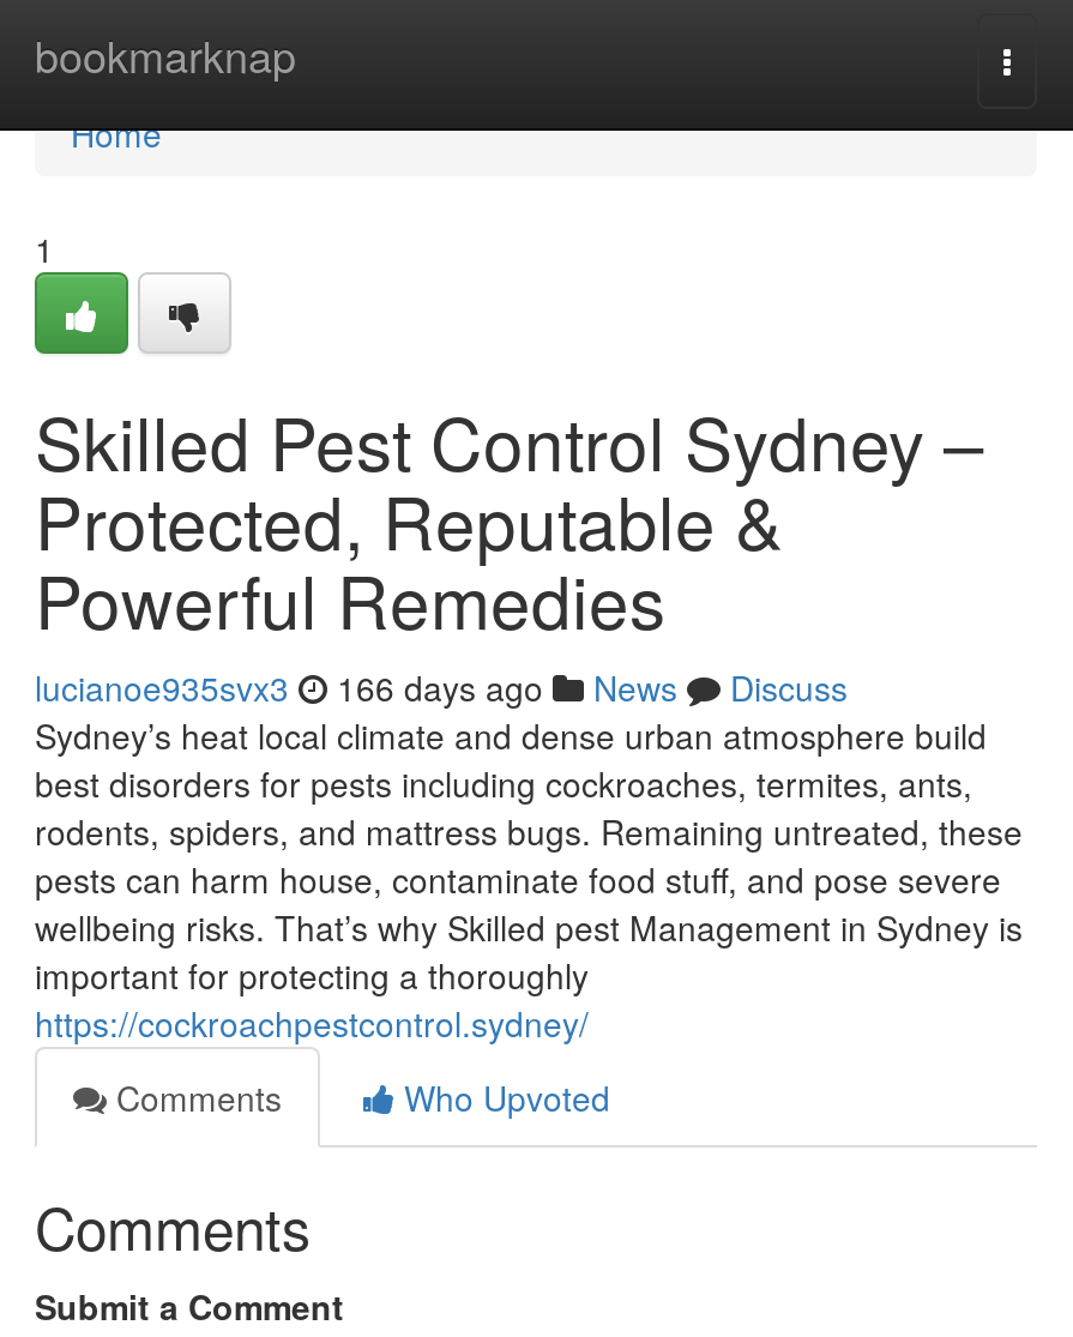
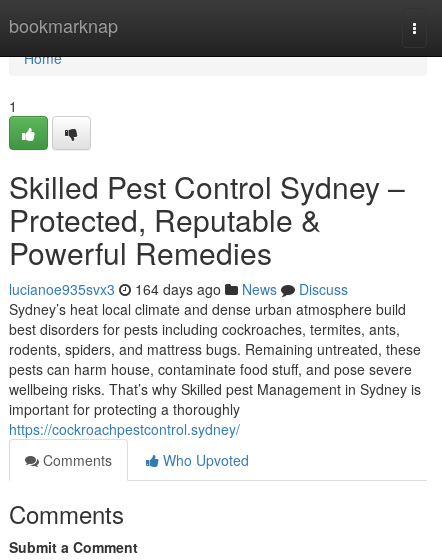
- lucianoe935svx3 166 days ago News Discuss
+ lucianoe935svx3 164 days ago News Discuss
